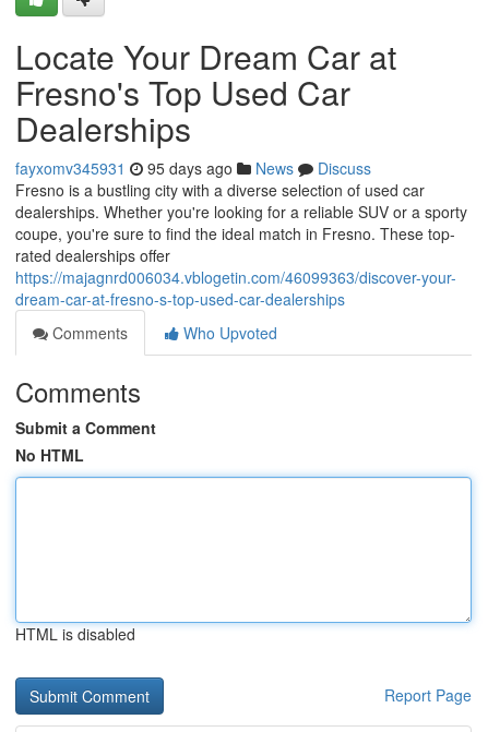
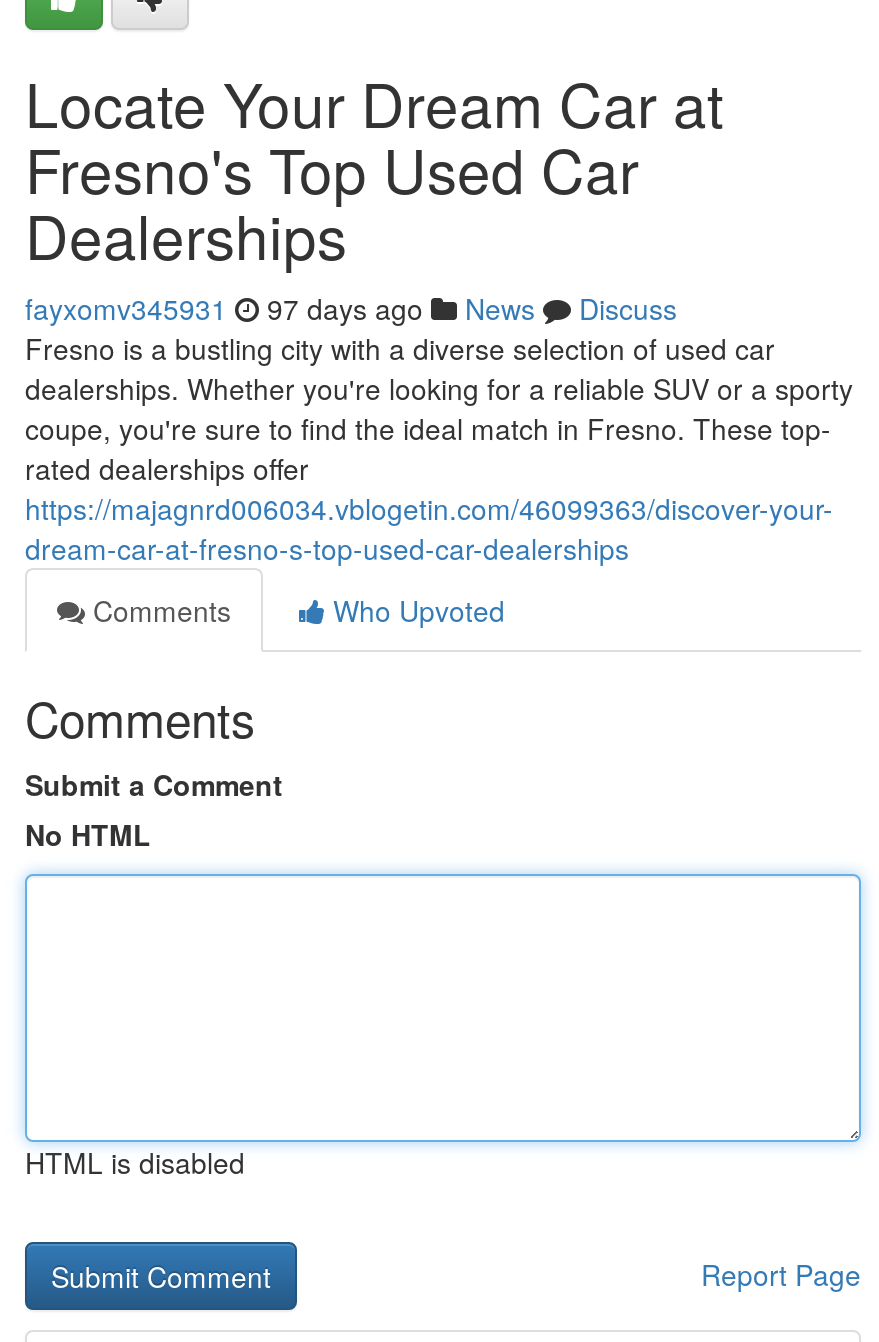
- fayxomv345931 95 days ago News Discuss
+ fayxomv345931 97 days ago News Discuss
